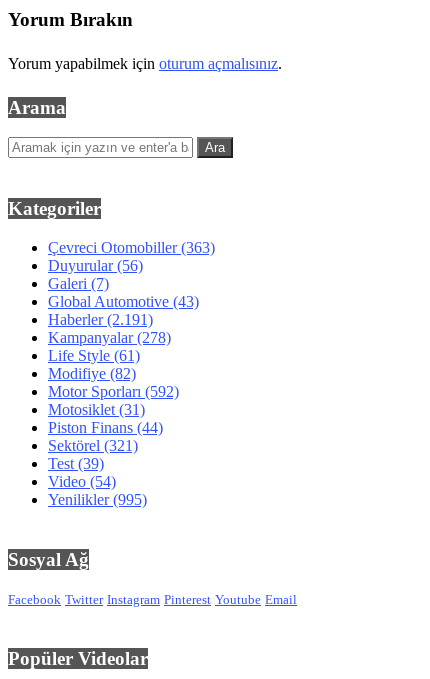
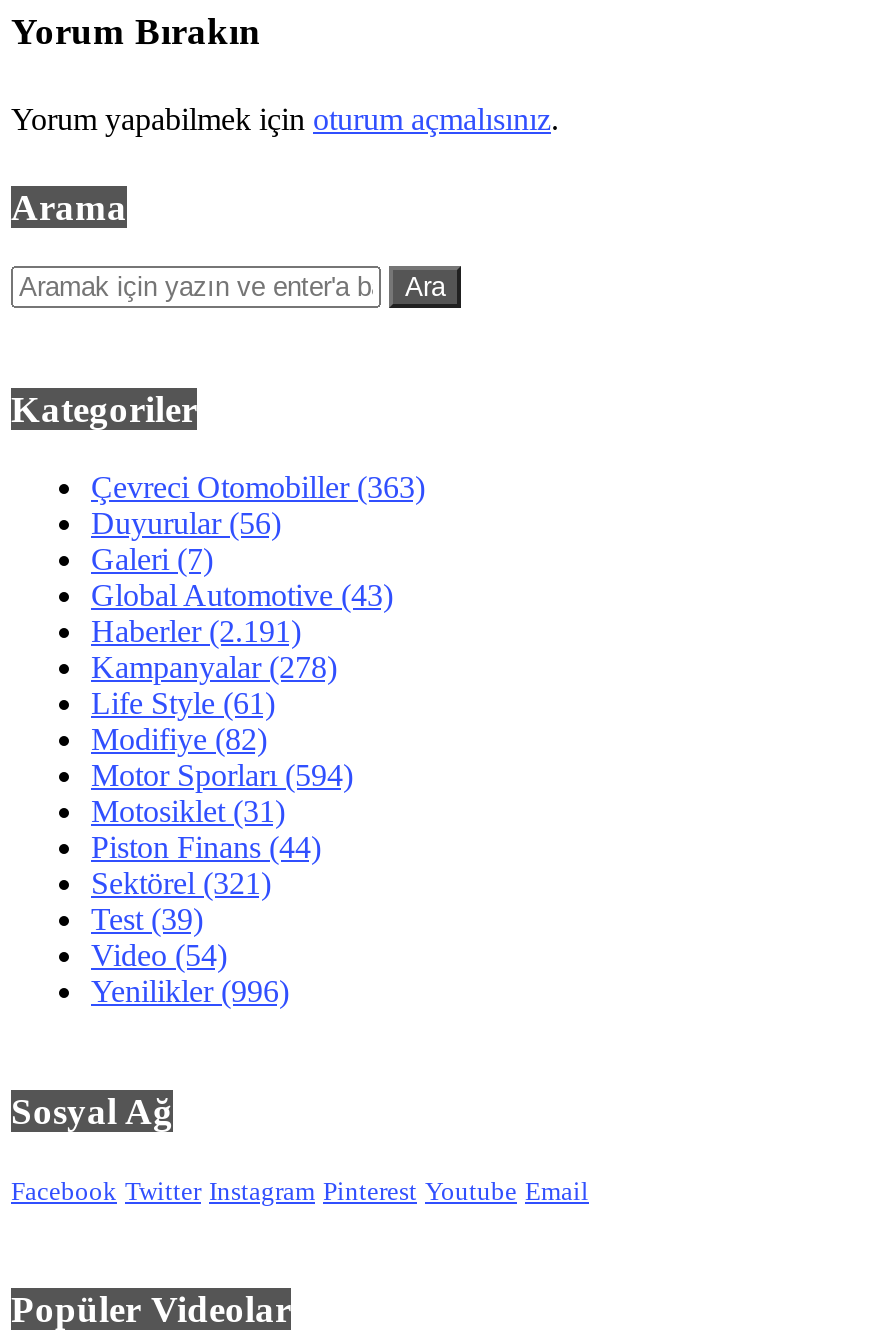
- Motor Sporları (592)
+ Motor Sporları (594)

- Yenilikler(995)
+ Yenilikler(996)
